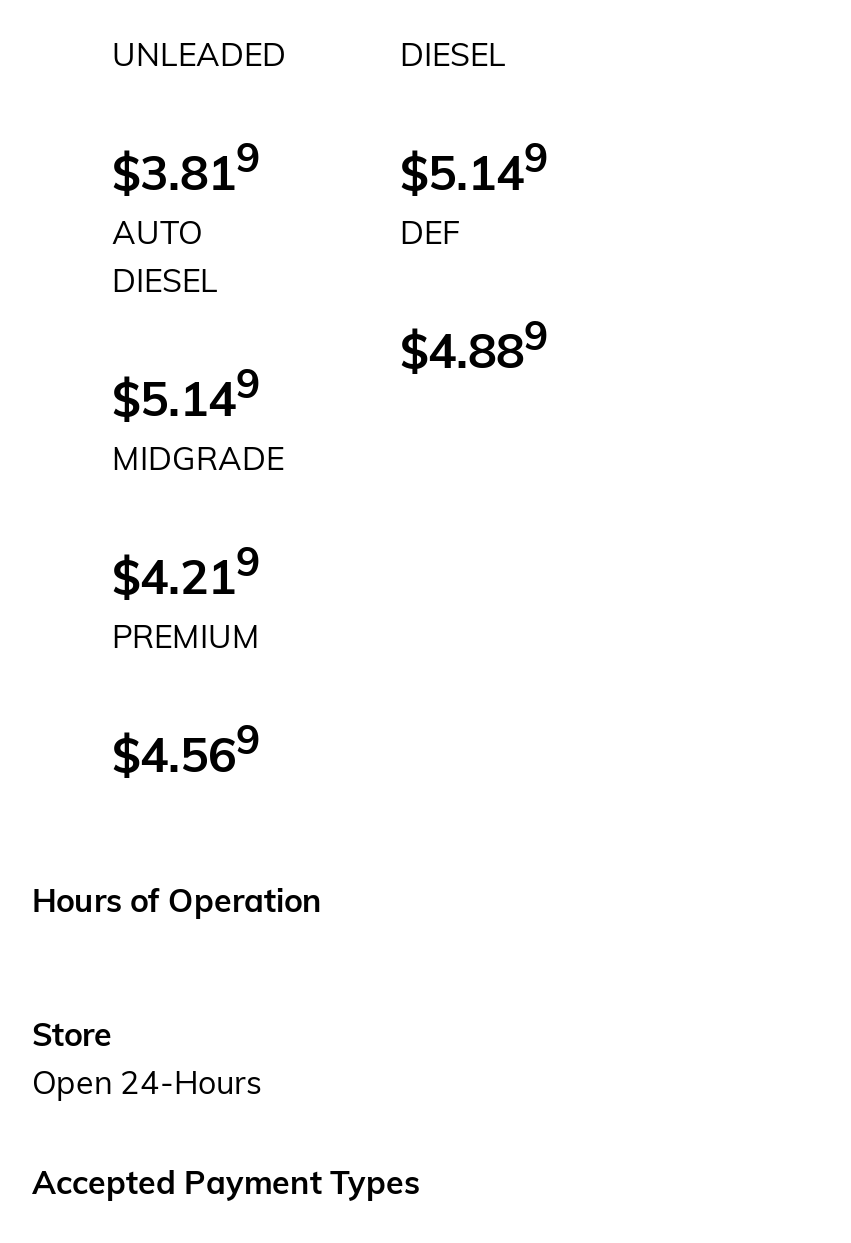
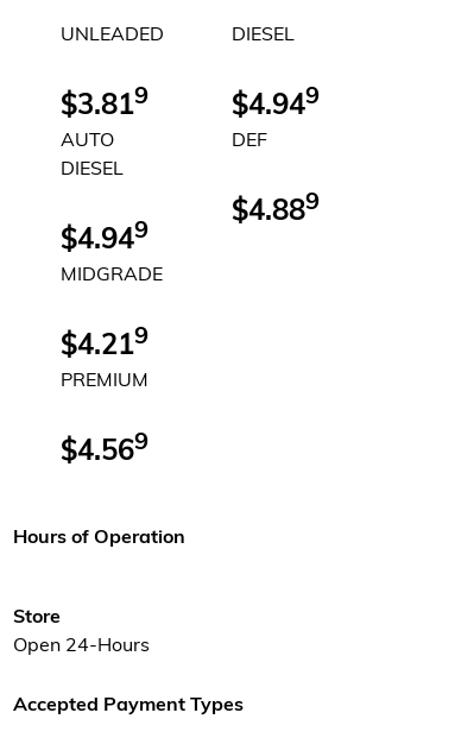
- $3.819 $5.149
+ $3.819 $4.949

- $5.149
+ $4.949
